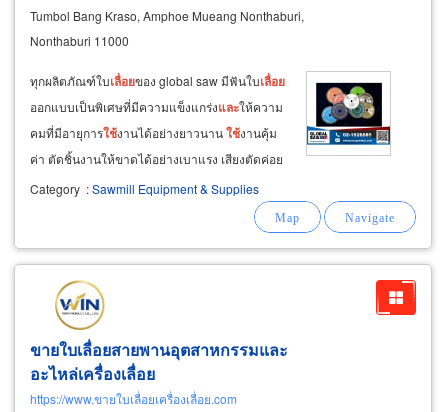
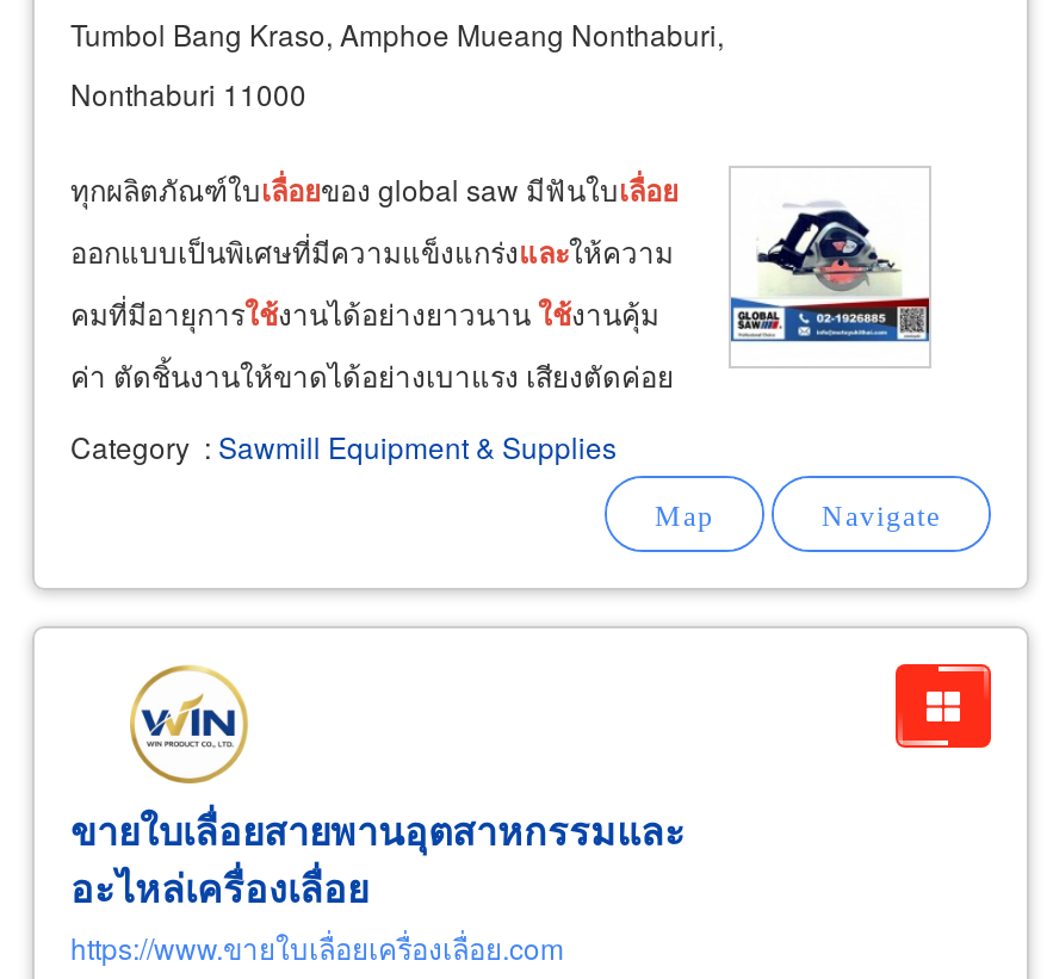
- [image]
+ [image]
